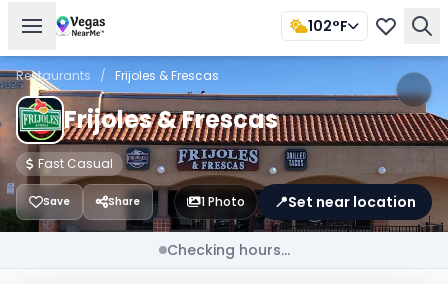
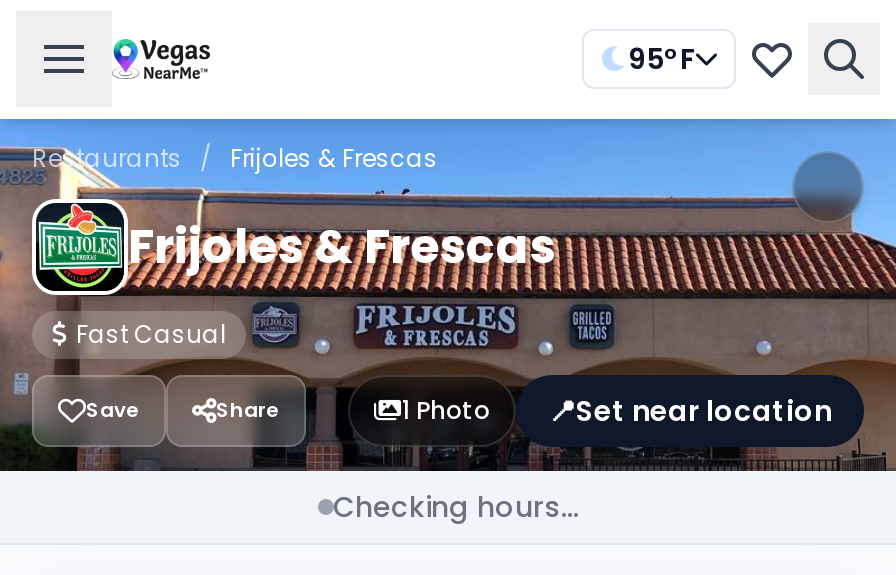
- 102°F
+ 95°F
